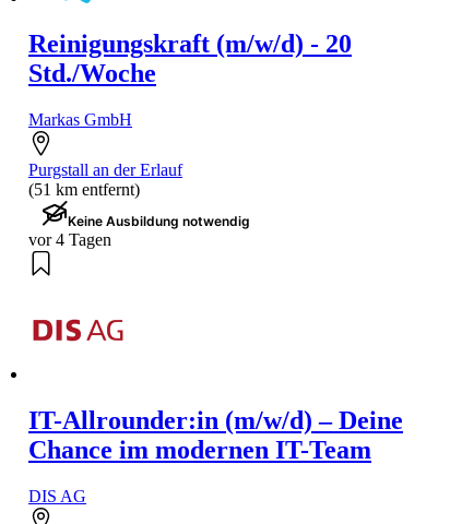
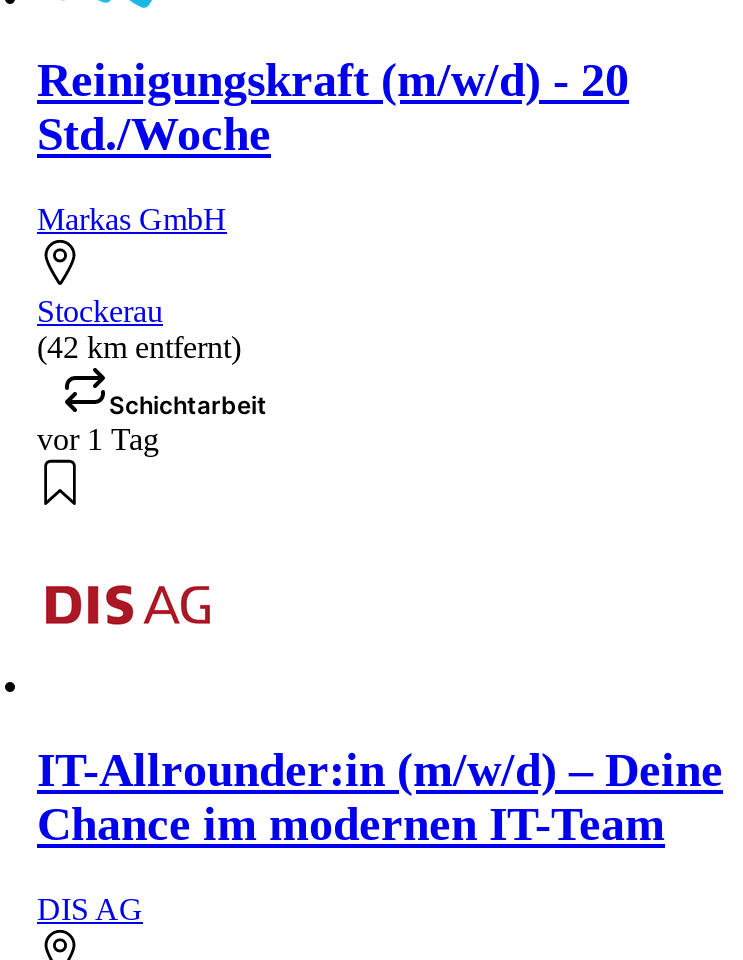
- Purgstall an der Erlauf
- (51 km entfernt)
+ Stockerau
+ (42 km entfernt)

- Keine Ausbildung notwendig
- vor 4 Tagen
+ Schichtarbeit
+ vor 1 Tag
